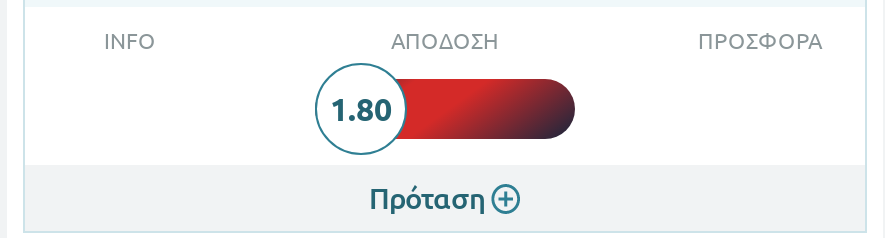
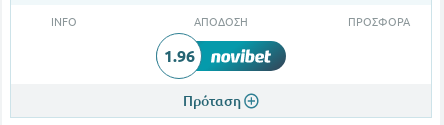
- [image]
- 1.80
+ [image]
+ 1.96
